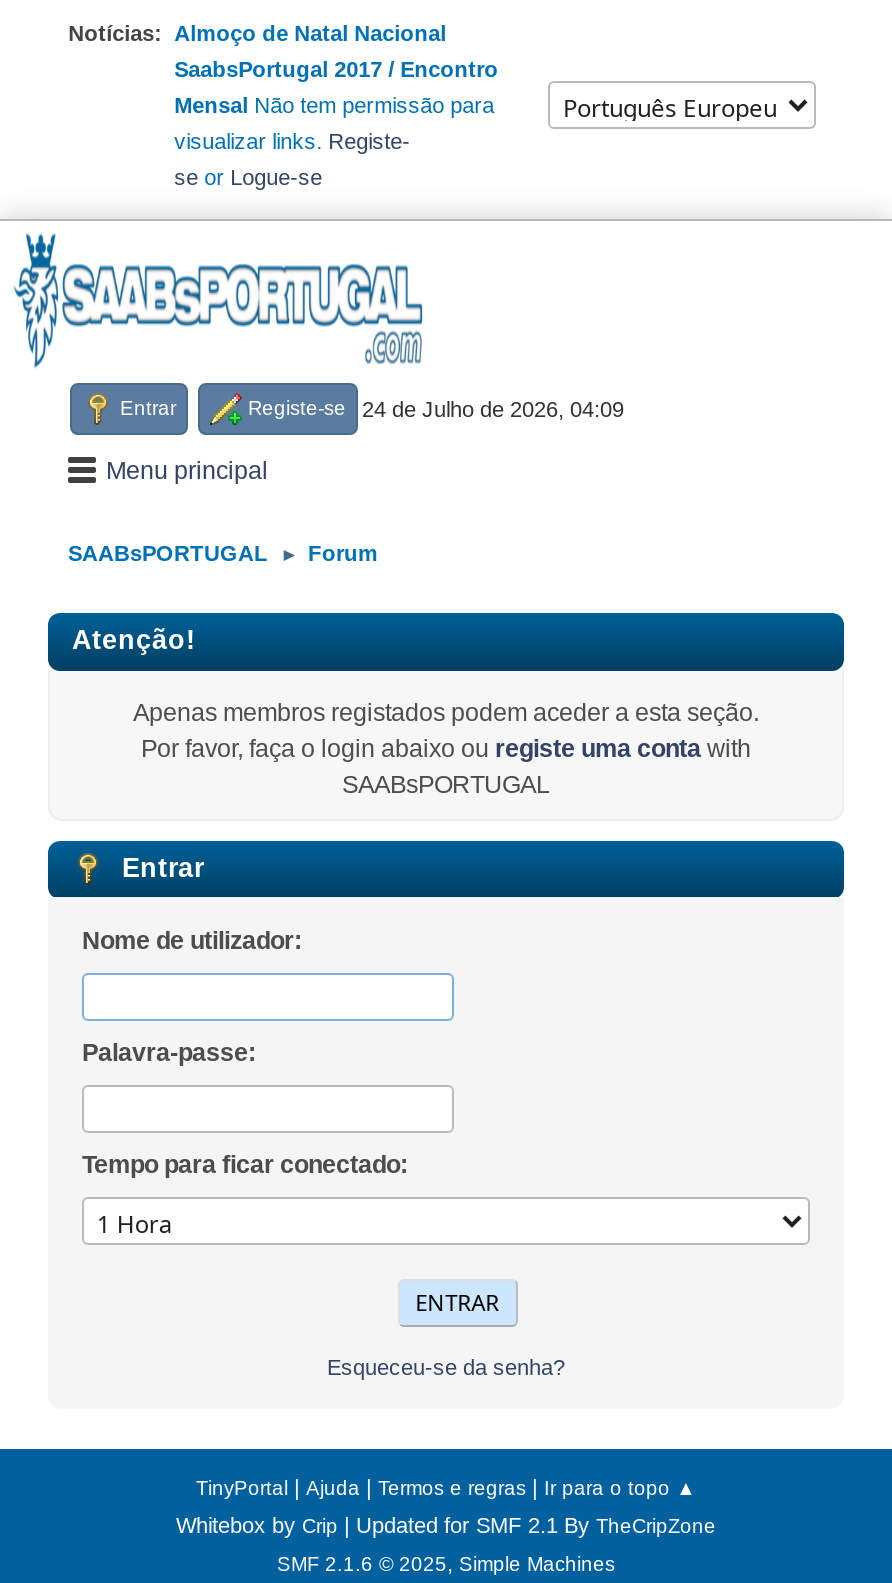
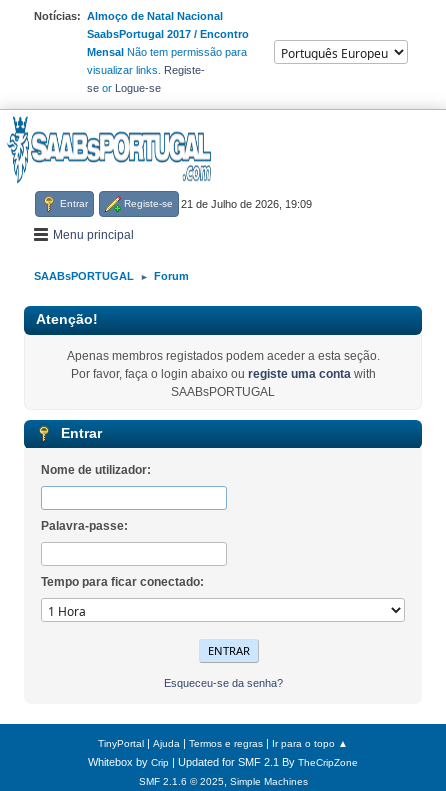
- Registe-se 24 de Julho de 2026, 04:09
+ Registe-se 21 de Julho de 2026, 19:09
